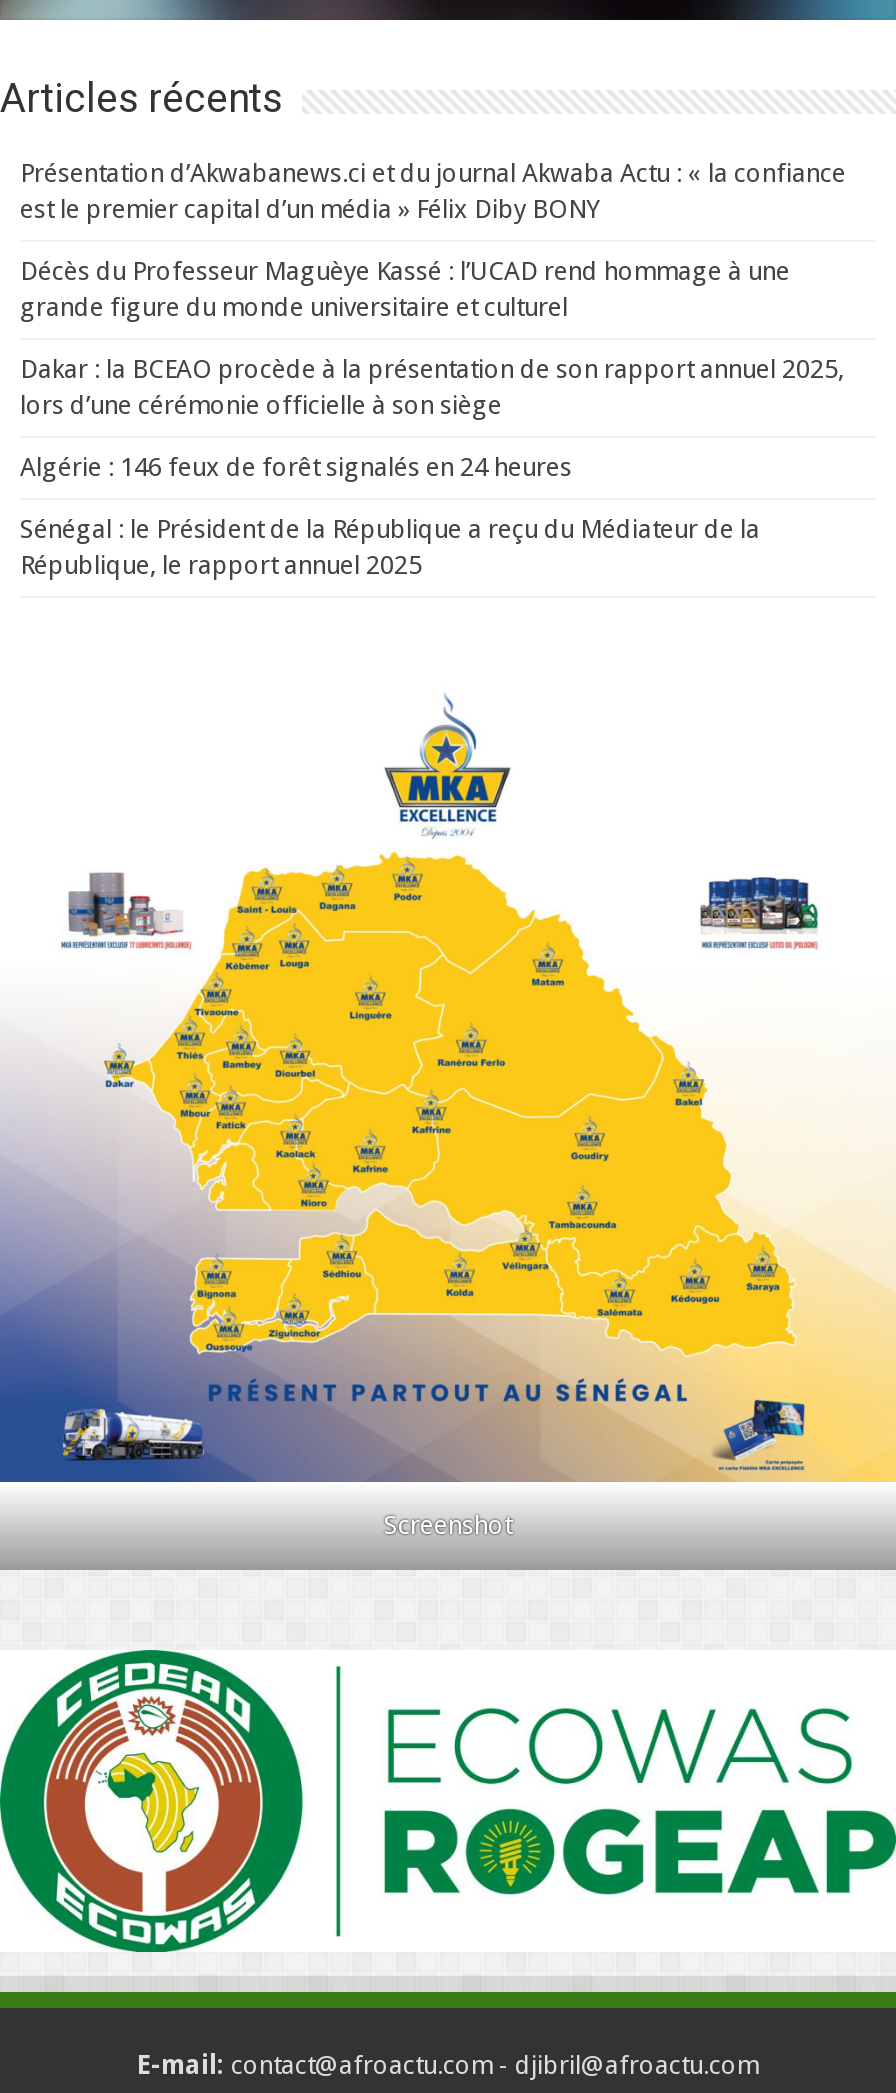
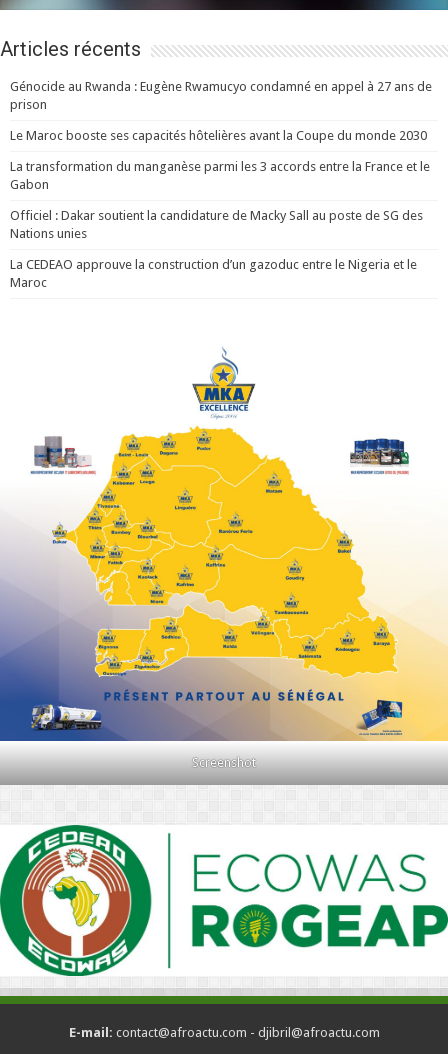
- Présentation d’Akwabanews.ci et du journal Akwaba Actu : « la confiance
- est le premier capital d’un média » Félix Diby BONY
+ Génocide au Rwanda : Eugène Rwamucyo condamné en appel à 27 ans de
+ prison

- Décès du Professeur Maguèye Kassé : l’UCAD rend hommage à une
- grande figure du monde universitaire et culturel
+ Le Maroc booste ses capacités hôtelières avant la Coupe du monde 2030

- Dakar : la BCEAO procède à la présentation de son rapport annuel 2025,
- lors d’une cérémonie officielle à son siège
+ La transformation du manganèse parmi les 3 accords entre la France et le
+ Gabon

- Algérie : 146 feux de forêt signalés en 24 heures
+ Officiel : Dakar soutient la candidature de Macky Sall au poste de SG des
+ Nations unies

- Sénégal : le Président de la République a reçu du Médiateur de la
- République, le rapport annuel 2025
+ La CEDEAO approuve la construction d’un gazoduc entre le Nigeria et le
+ Maroc
